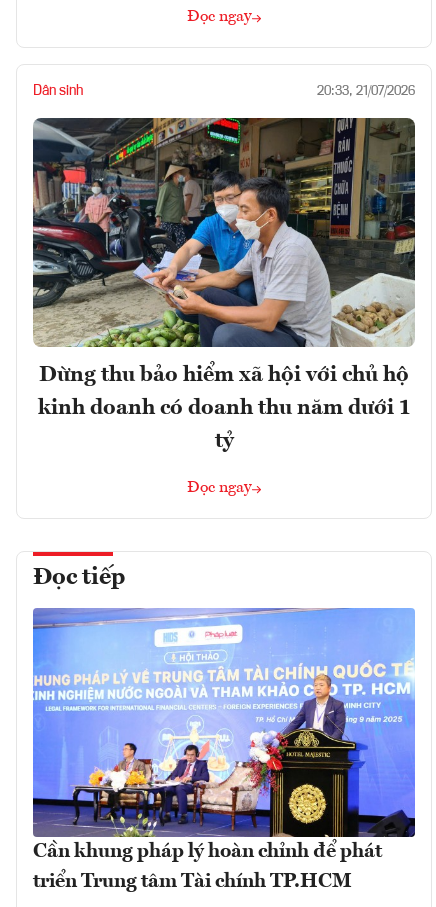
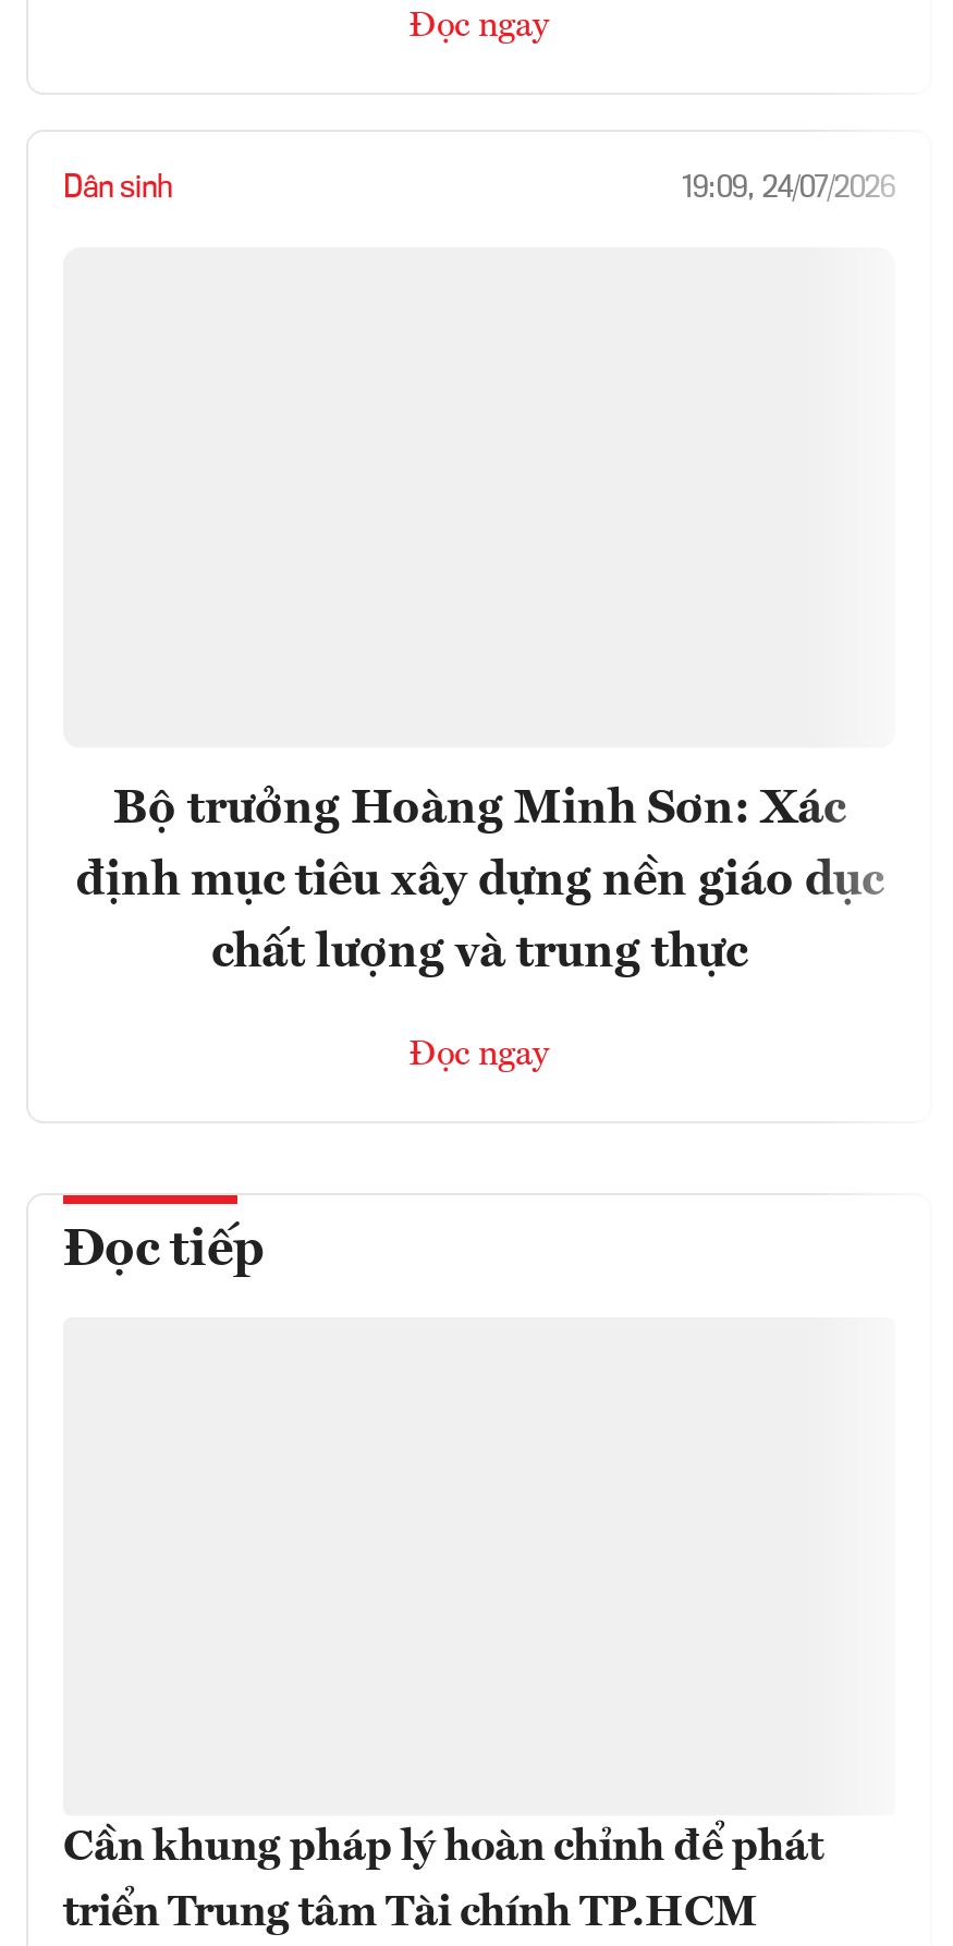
- 20:33, 21/07/2026
+ 19:09, 24/07/2026

- [image]

- Dừng thu bảo hiểm xã hội với chủ hộ
+ Bộ trưởng Hoàng Minh Sơn: Xác

- kinh doanh có doanh thu năm dưới 1
+ định mục tiêu xây dựng nền giáo dục

- tỷ
+ chất lượng và trung thực

- [image]
